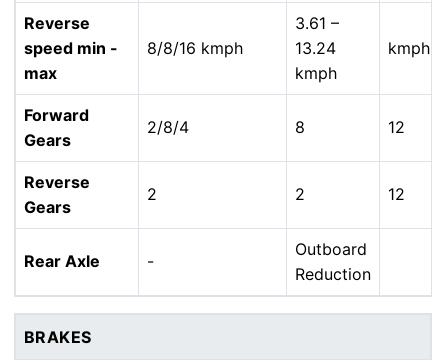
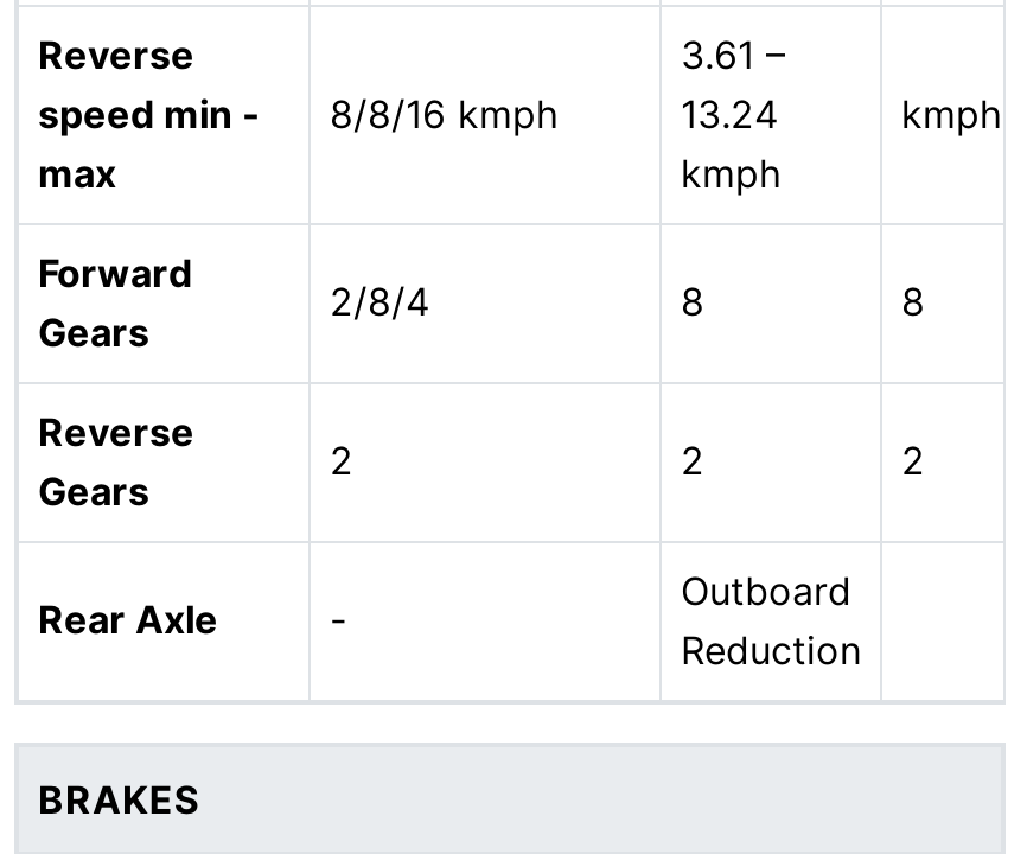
- 12
+ 8

- 12
+ 2
